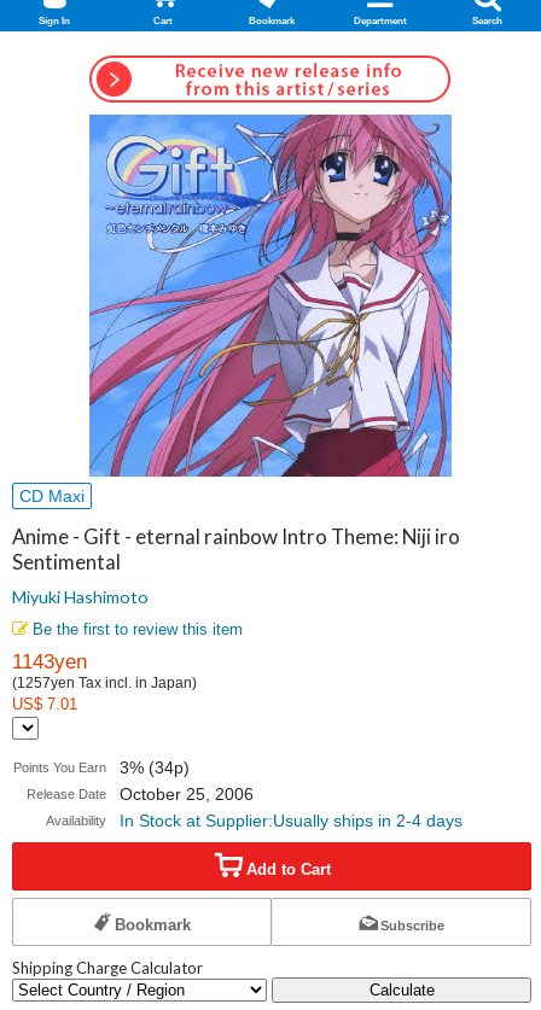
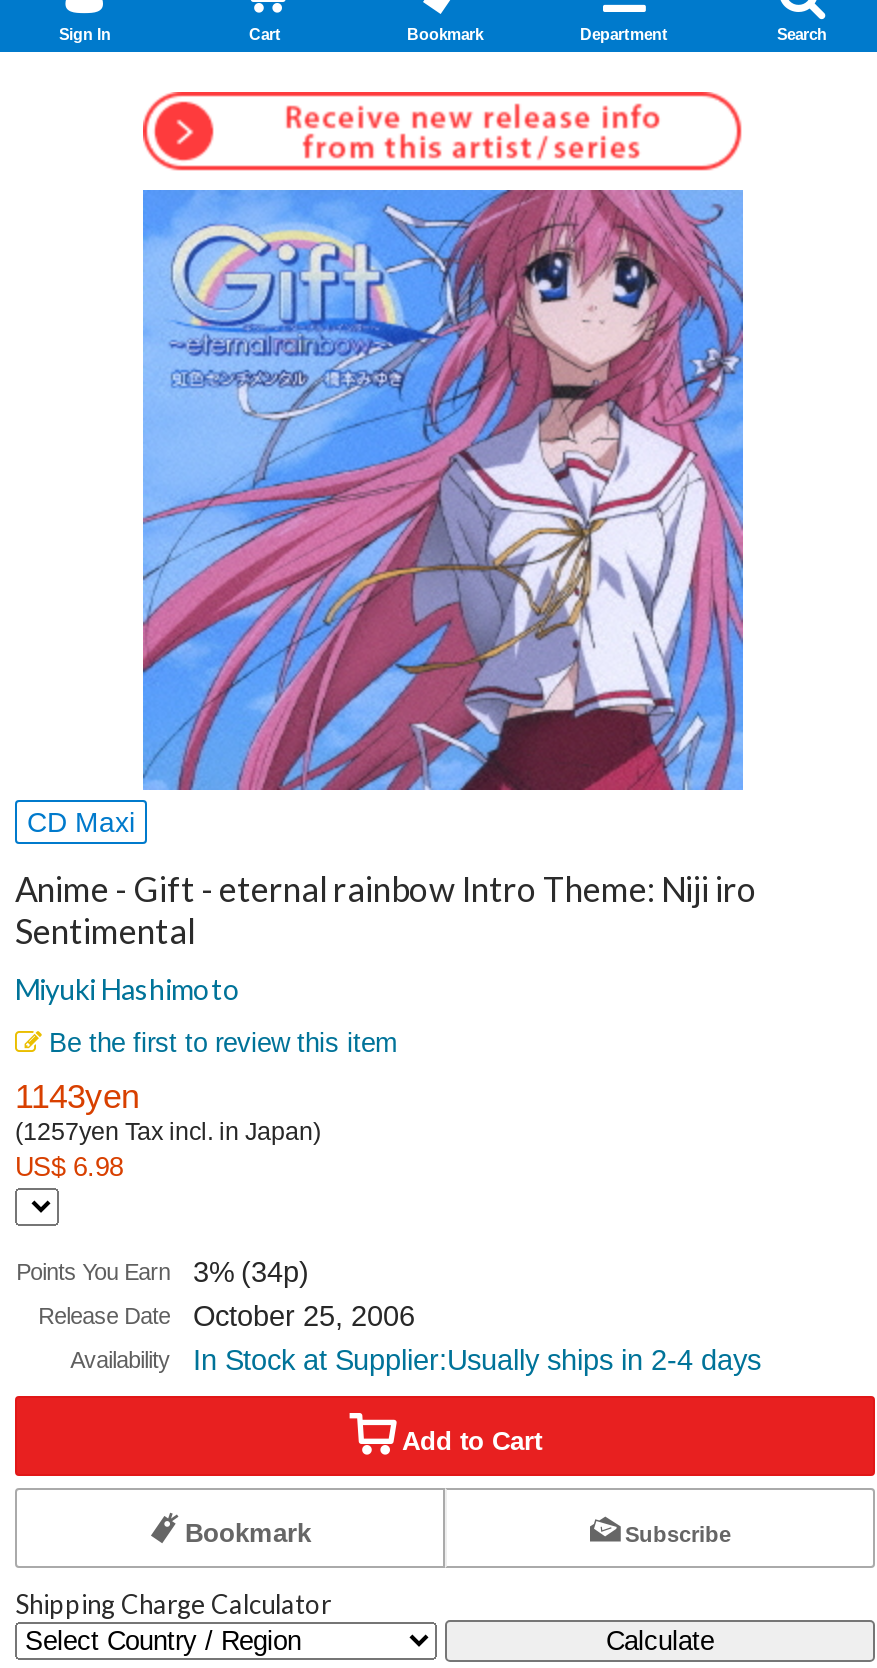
- US$ 7.01
+ US$ 6.98
